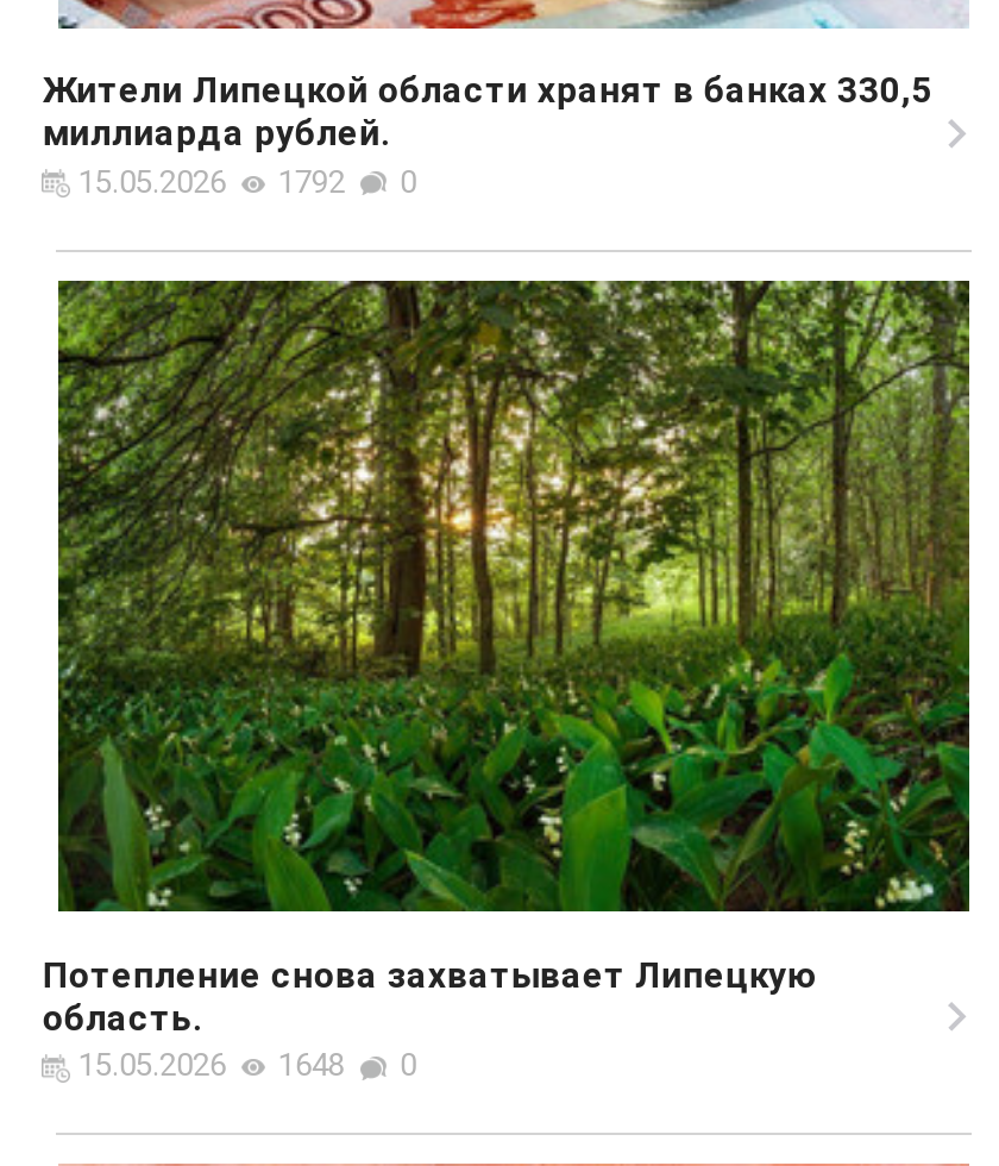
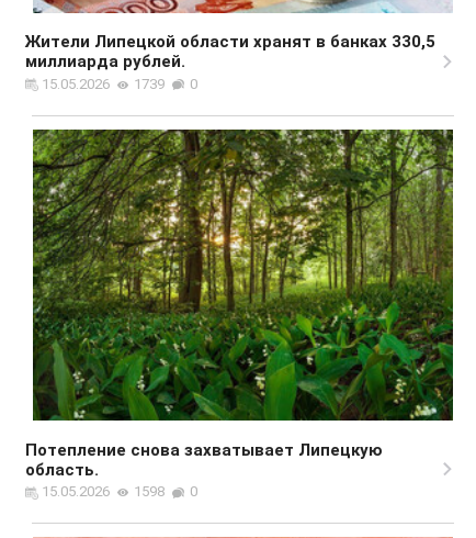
- 15.05.2026 1792 0
+ 15.05.2026 1739 0

- 15.05.2026 1648 0
+ 15.05.2026 1598 0
